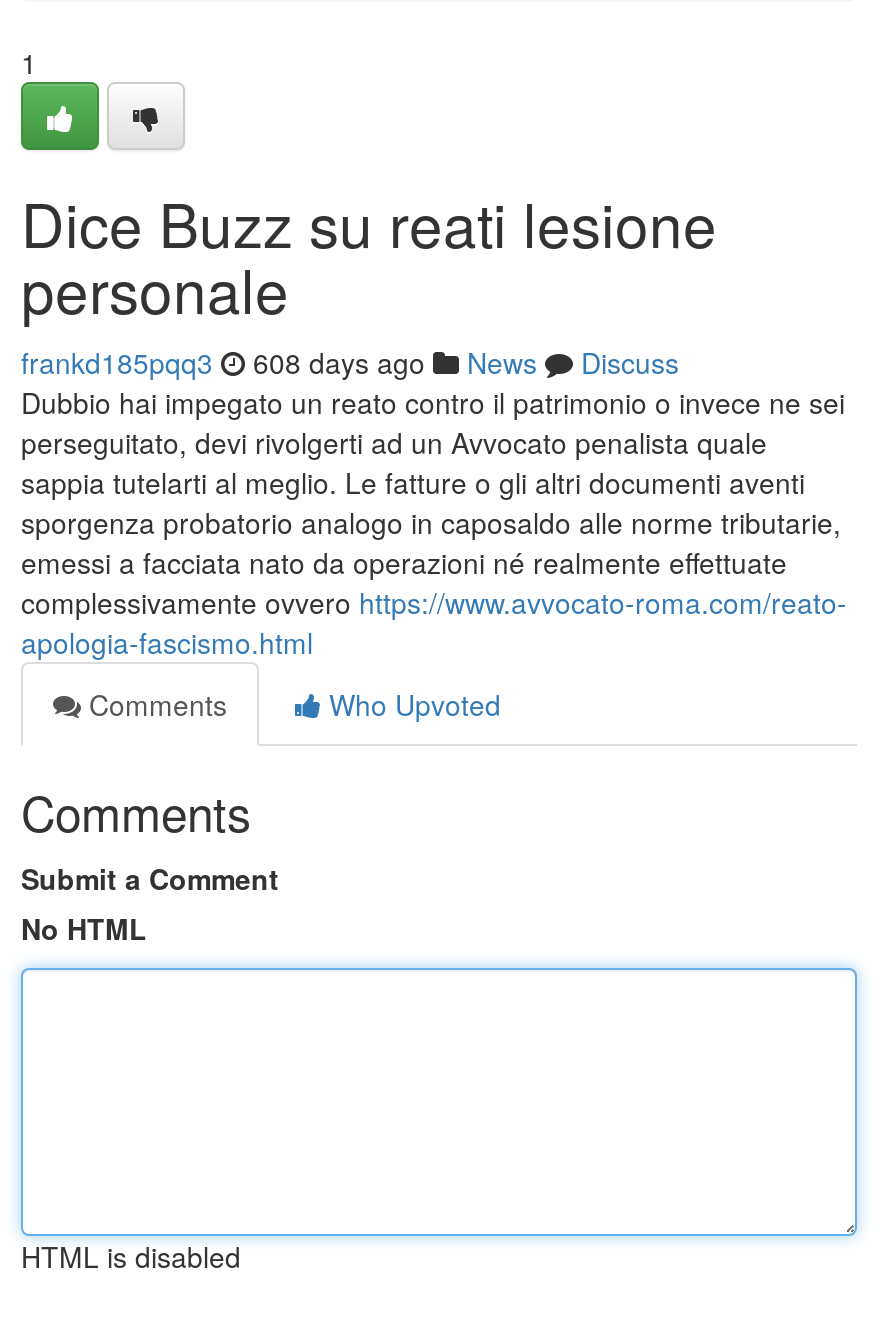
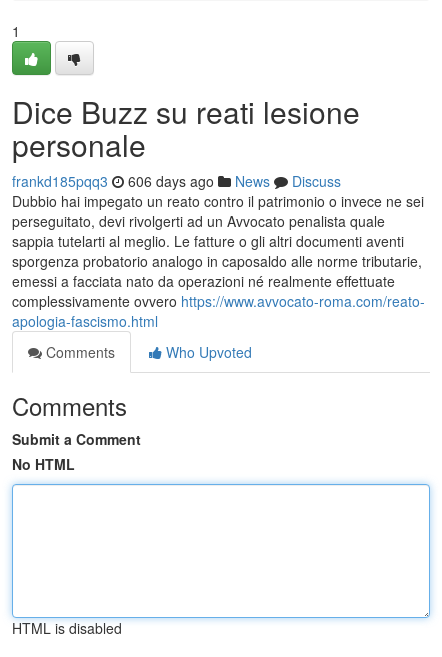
- frankd185pqq3 608 days ago News Discuss
+ frankd185pqq3 606 days ago News Discuss
